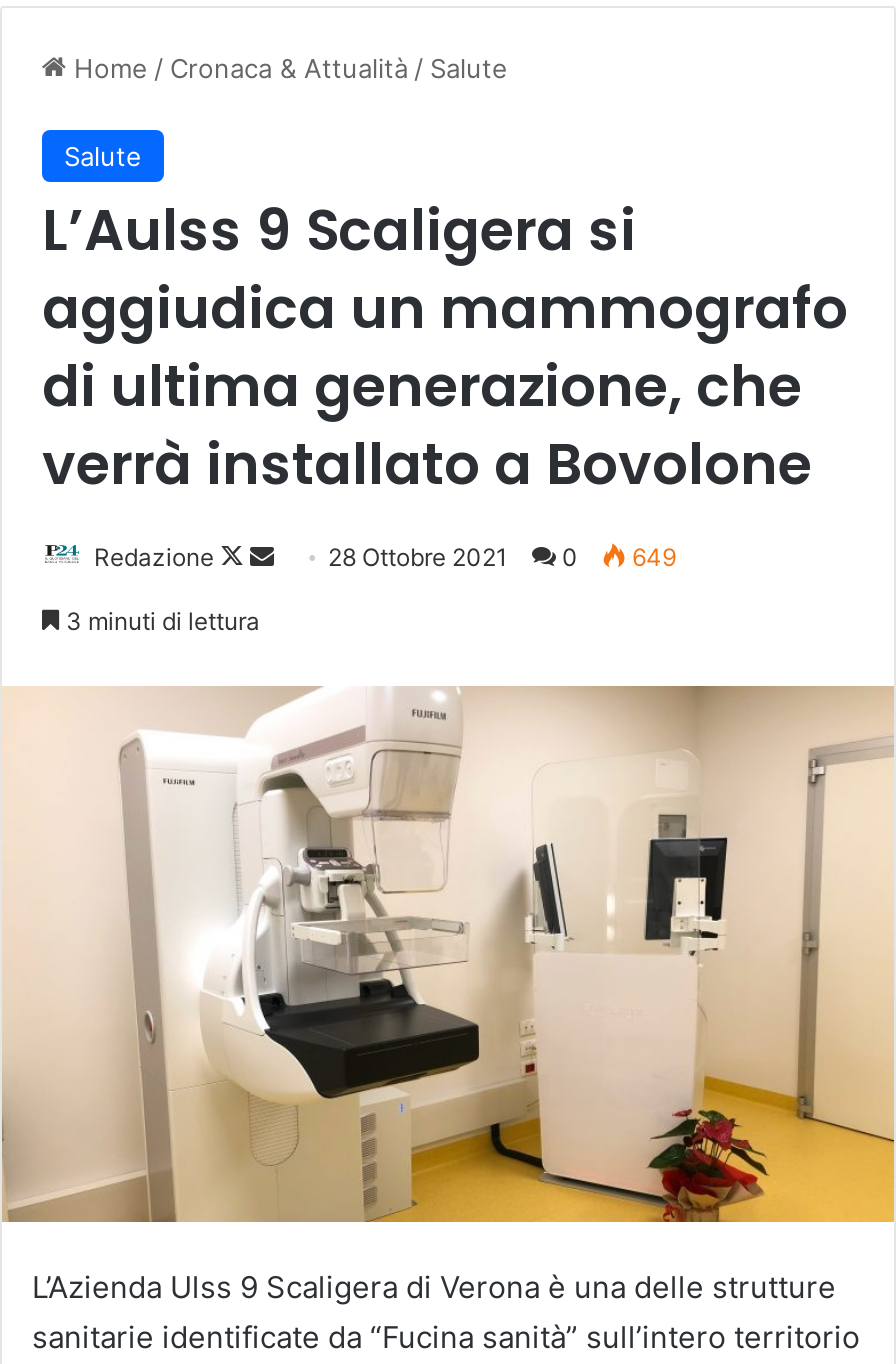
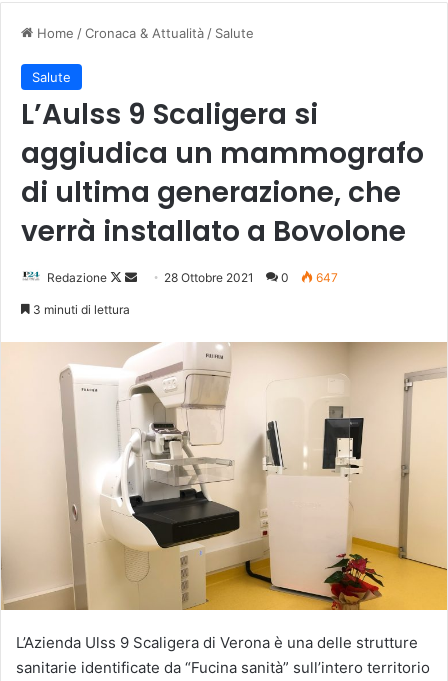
- 649
+ 647
